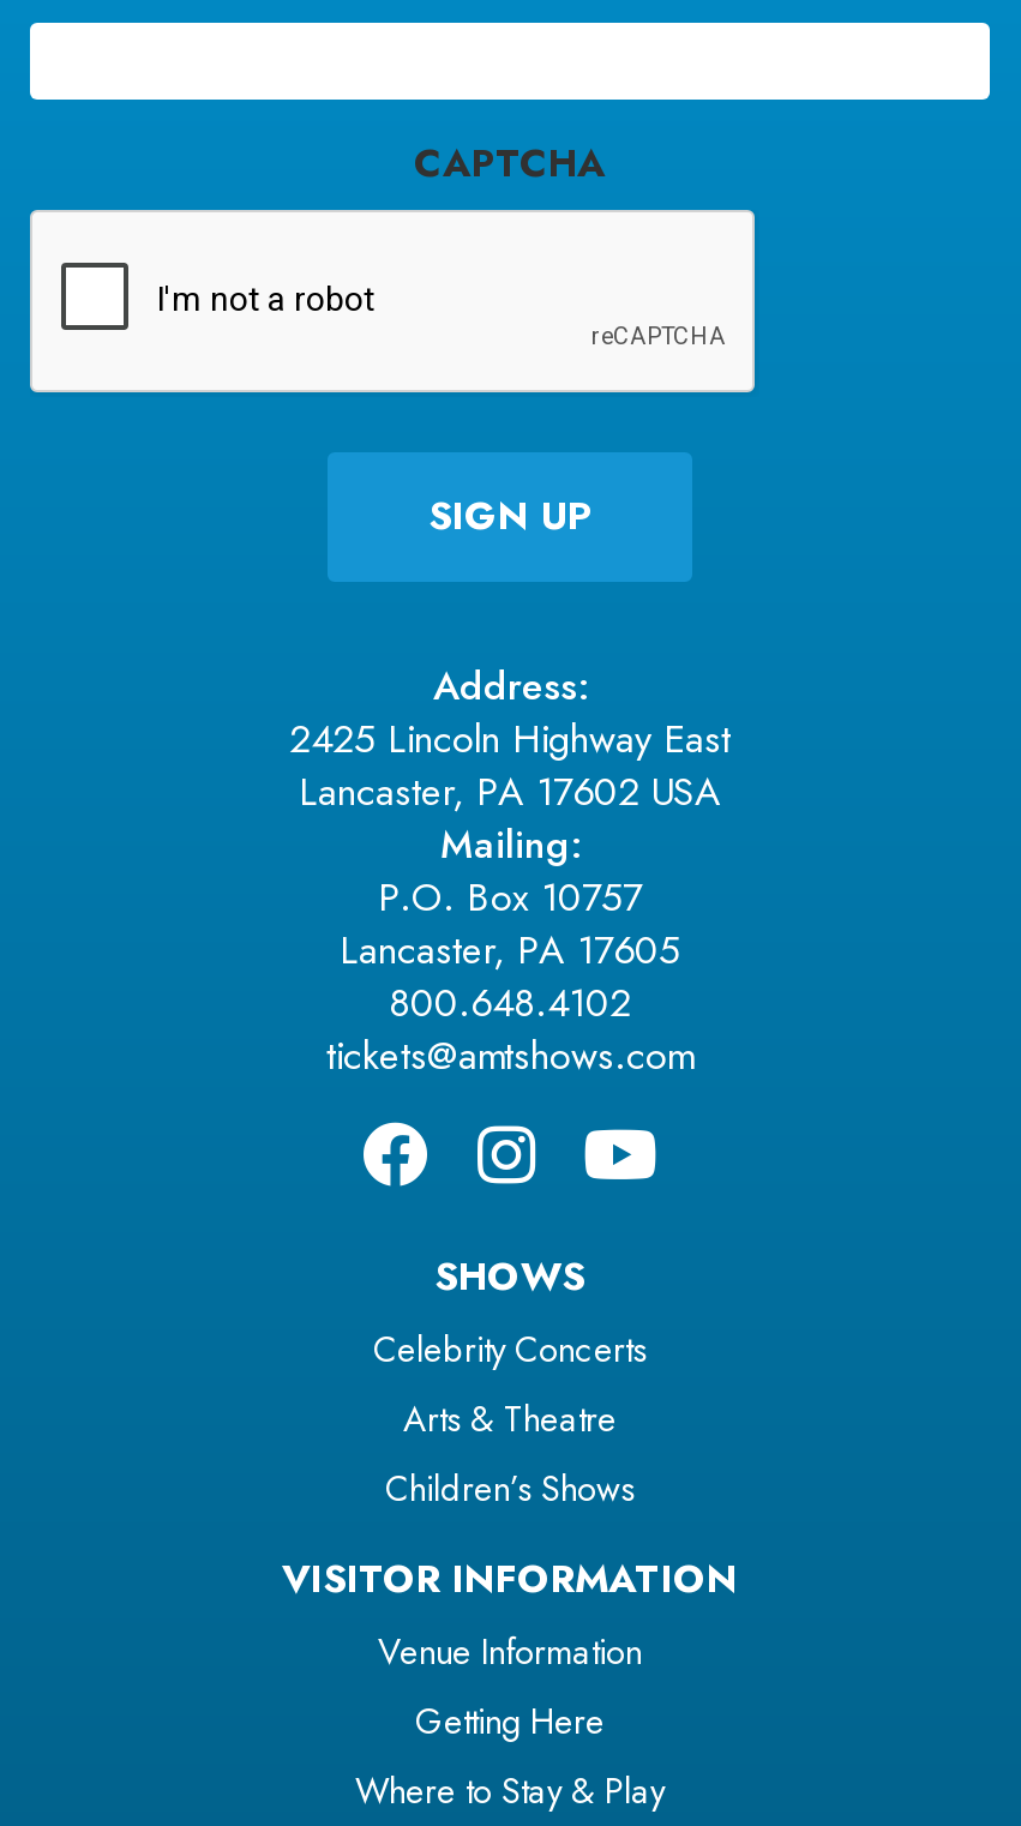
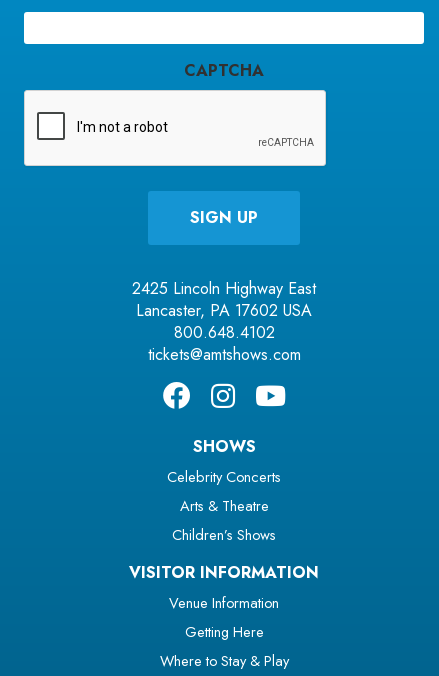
- Address:

- Mailing:
- P.O. Box 10757
- Lancaster, PA 17605
